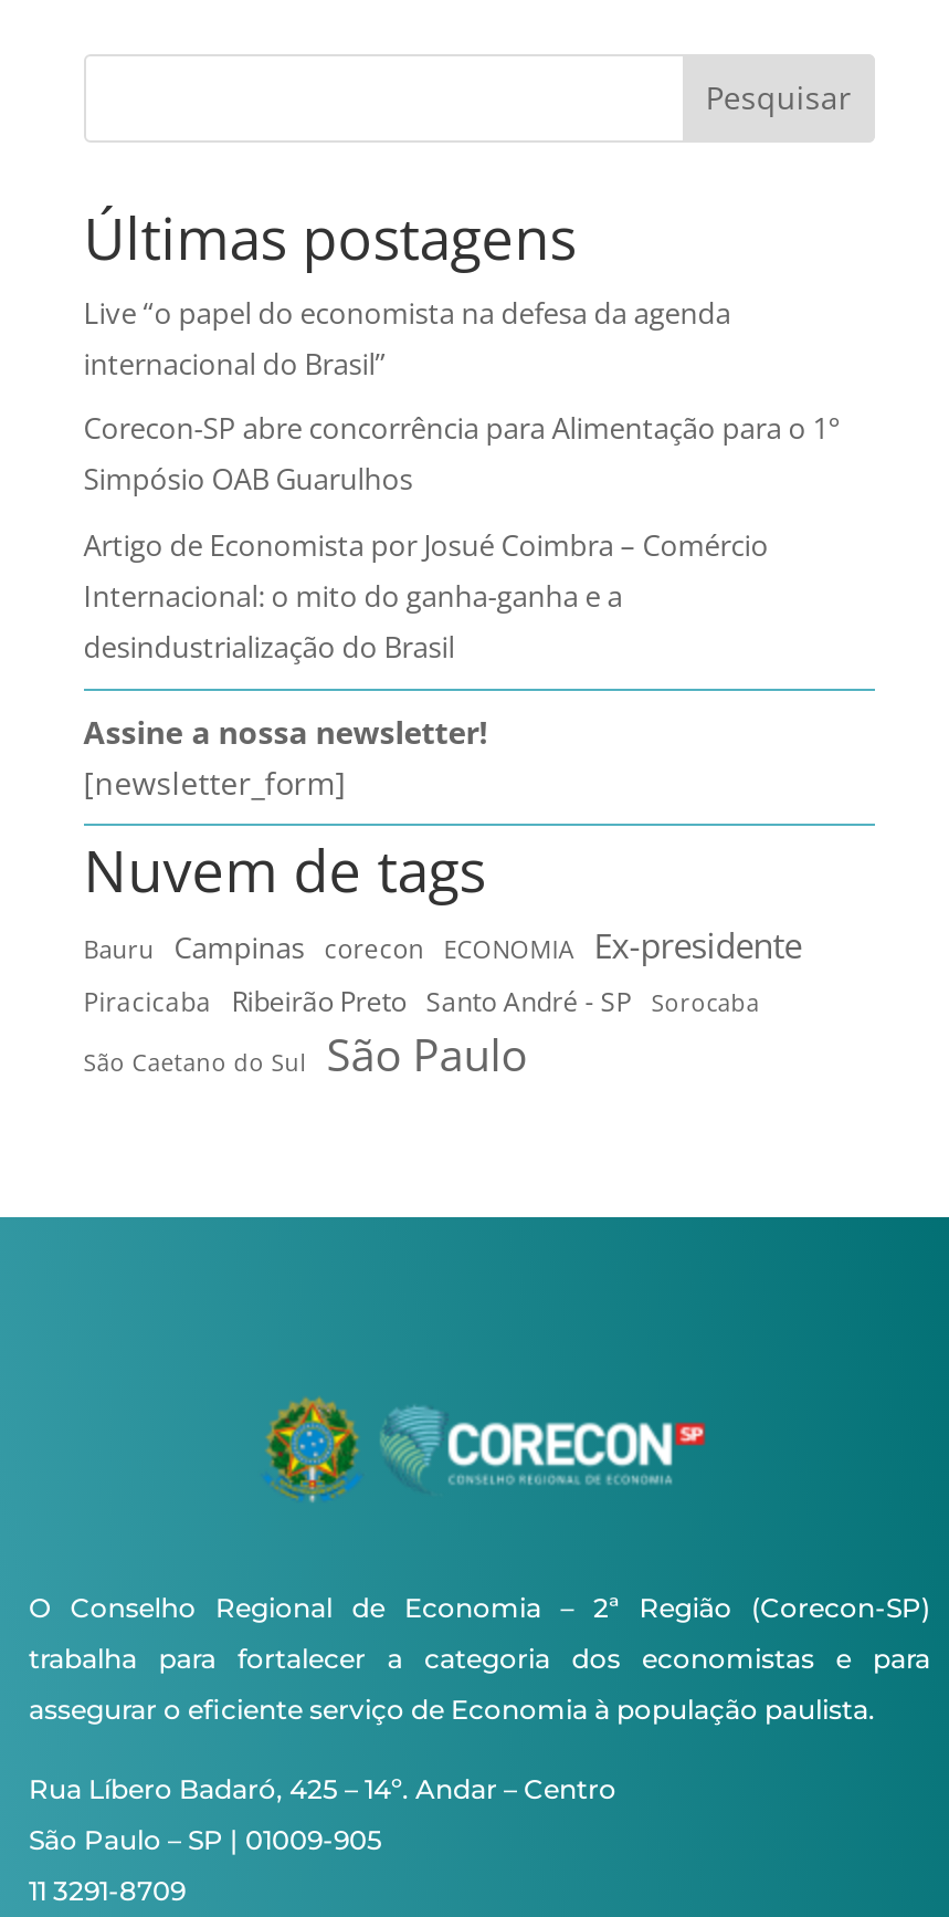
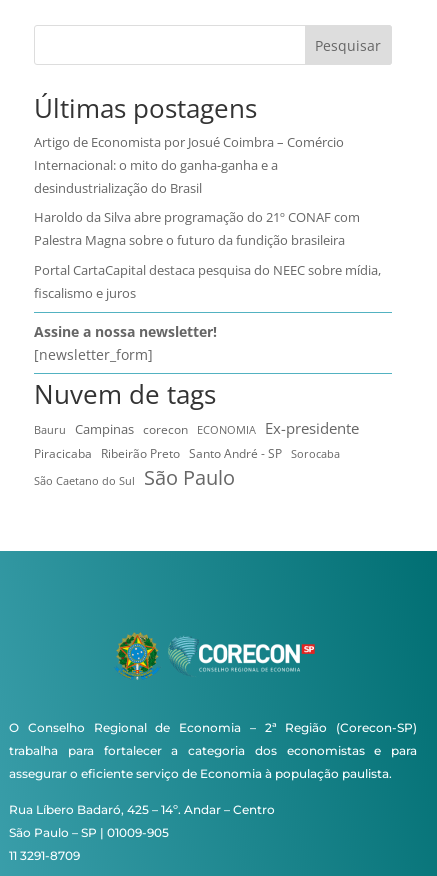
- Live “o papel do economista na defesa da agenda
- internacional do Brasil”
- Corecon-SP abre concorrência para Alimentação para o 1°
- Simpósio OAB Guarulhos

moved up: Artigo de Economista por Josué Coimbra – Comércio | Internacional: o mito do ganha-ganha e a | desindustrialização do Brasil

+ Haroldo da Silva abre programação do 21º CONAF com
+ Palestra Magna sobre o futuro da fundição brasileira
+ Portal CartaCapital destaca pesquisa do NEEC sobre mídia,
+ fiscalismo e juros
